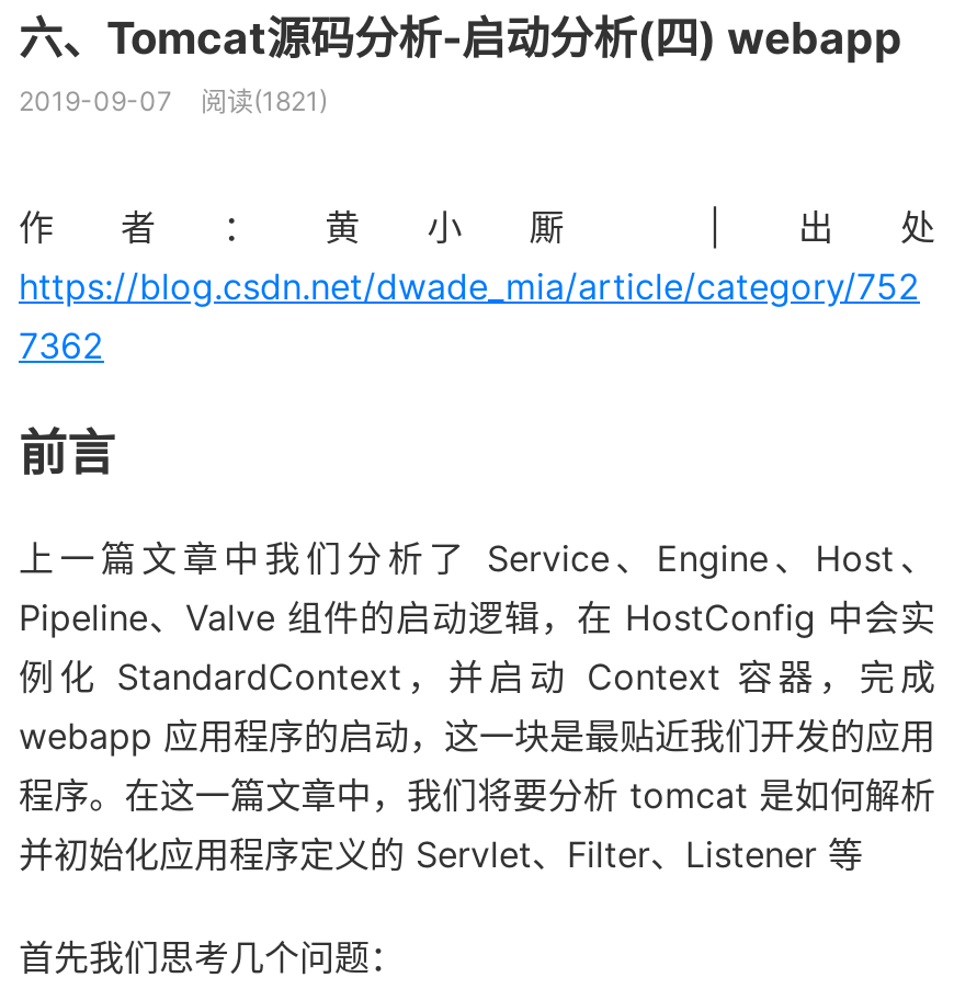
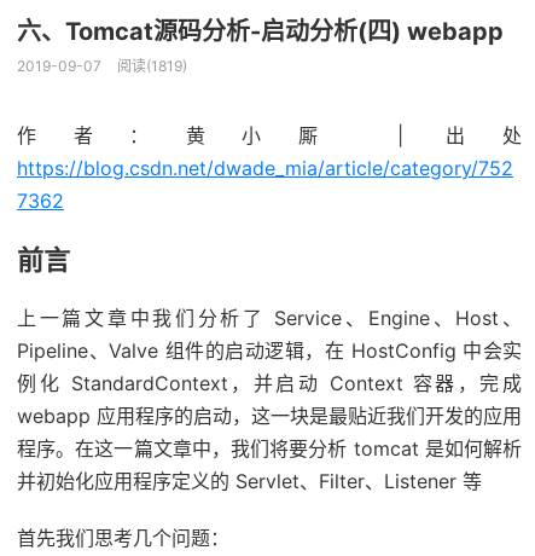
- 2019-09-07 阅读(1821)
+ 2019-09-07 阅读(1819)
